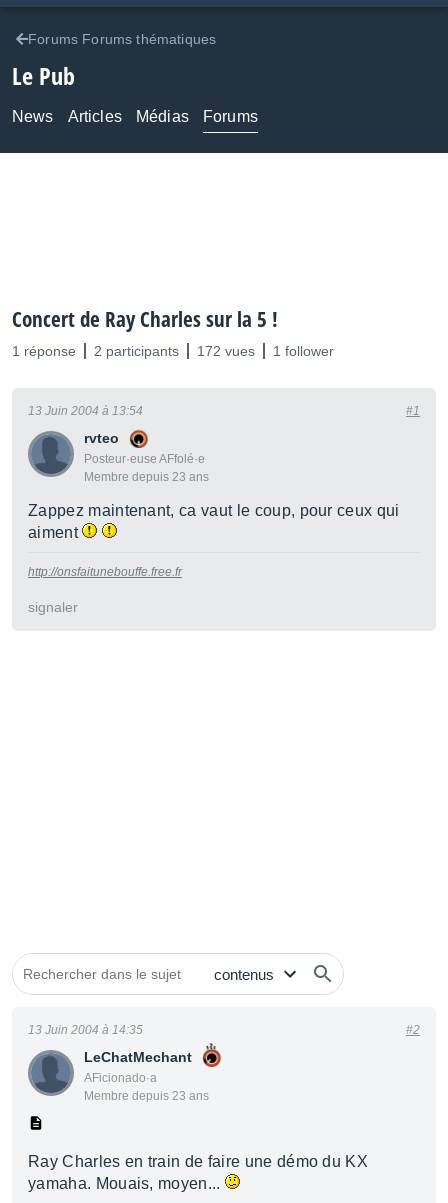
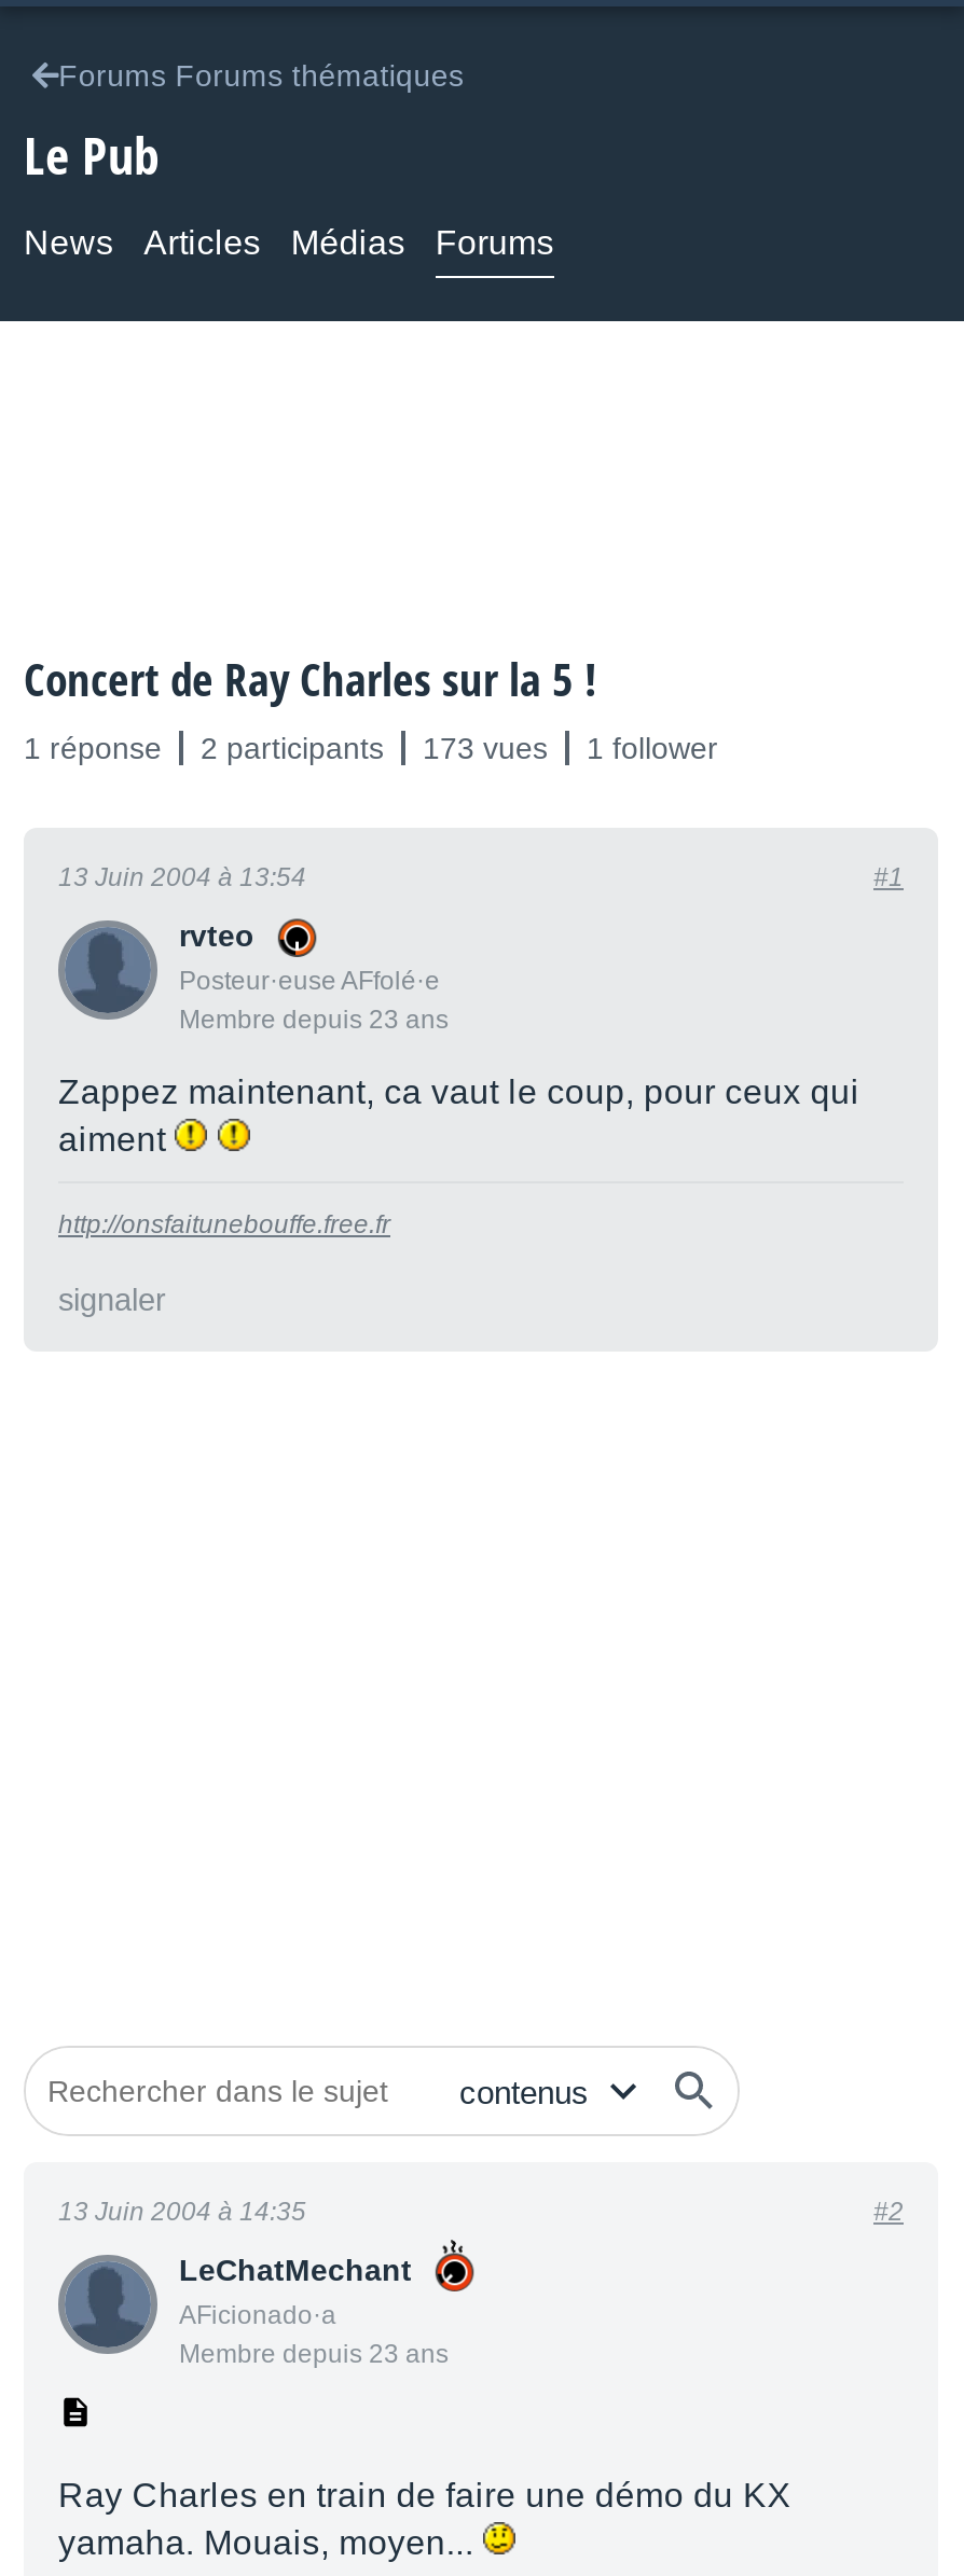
- 1 réponse 2 participants 172 vues 1 follower
+ 1 réponse 2 participants 173 vues 1 follower
